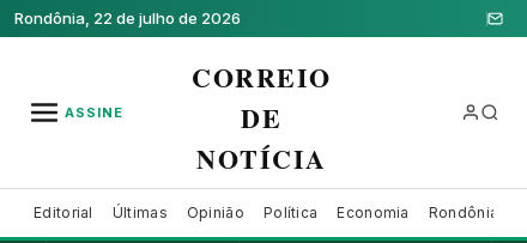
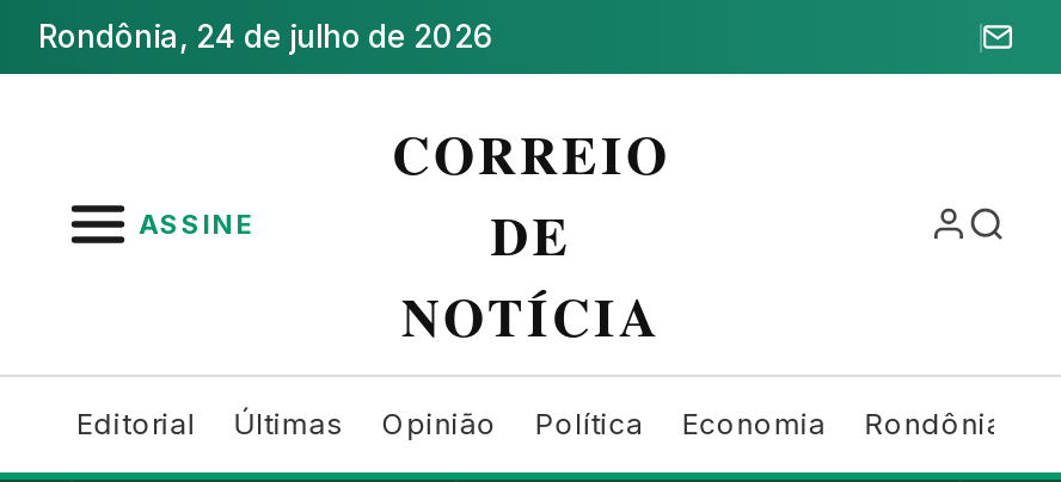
- Rondônia, 22 de julho de 2026
+ Rondônia, 24 de julho de 2026
